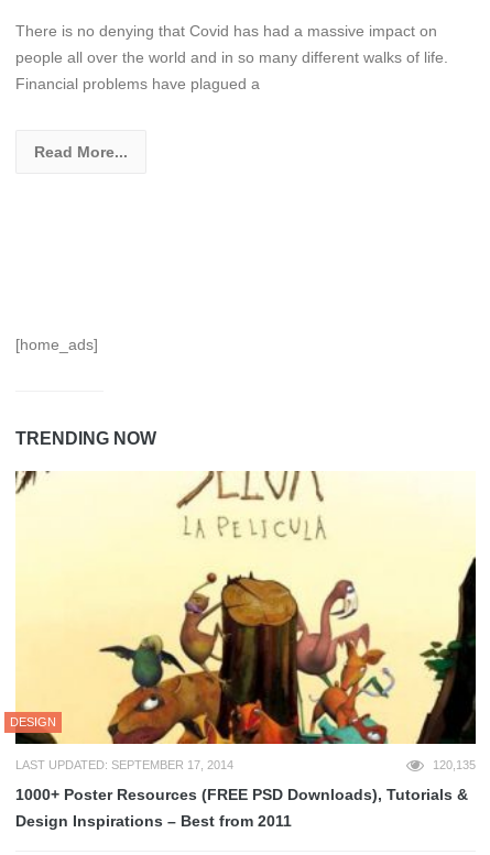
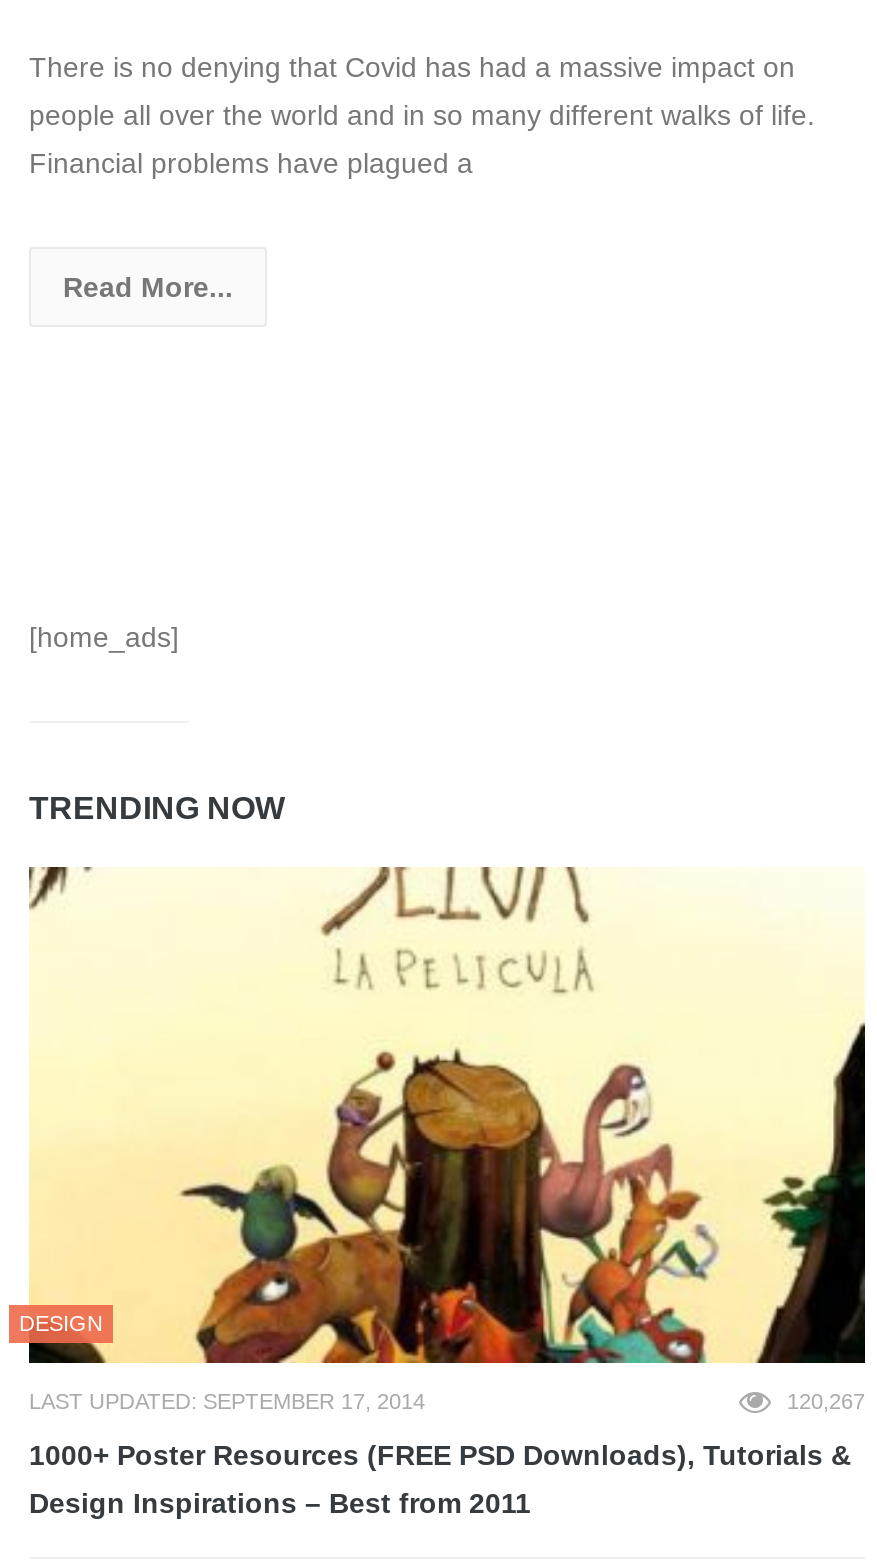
- 120,135
+ 120,267
